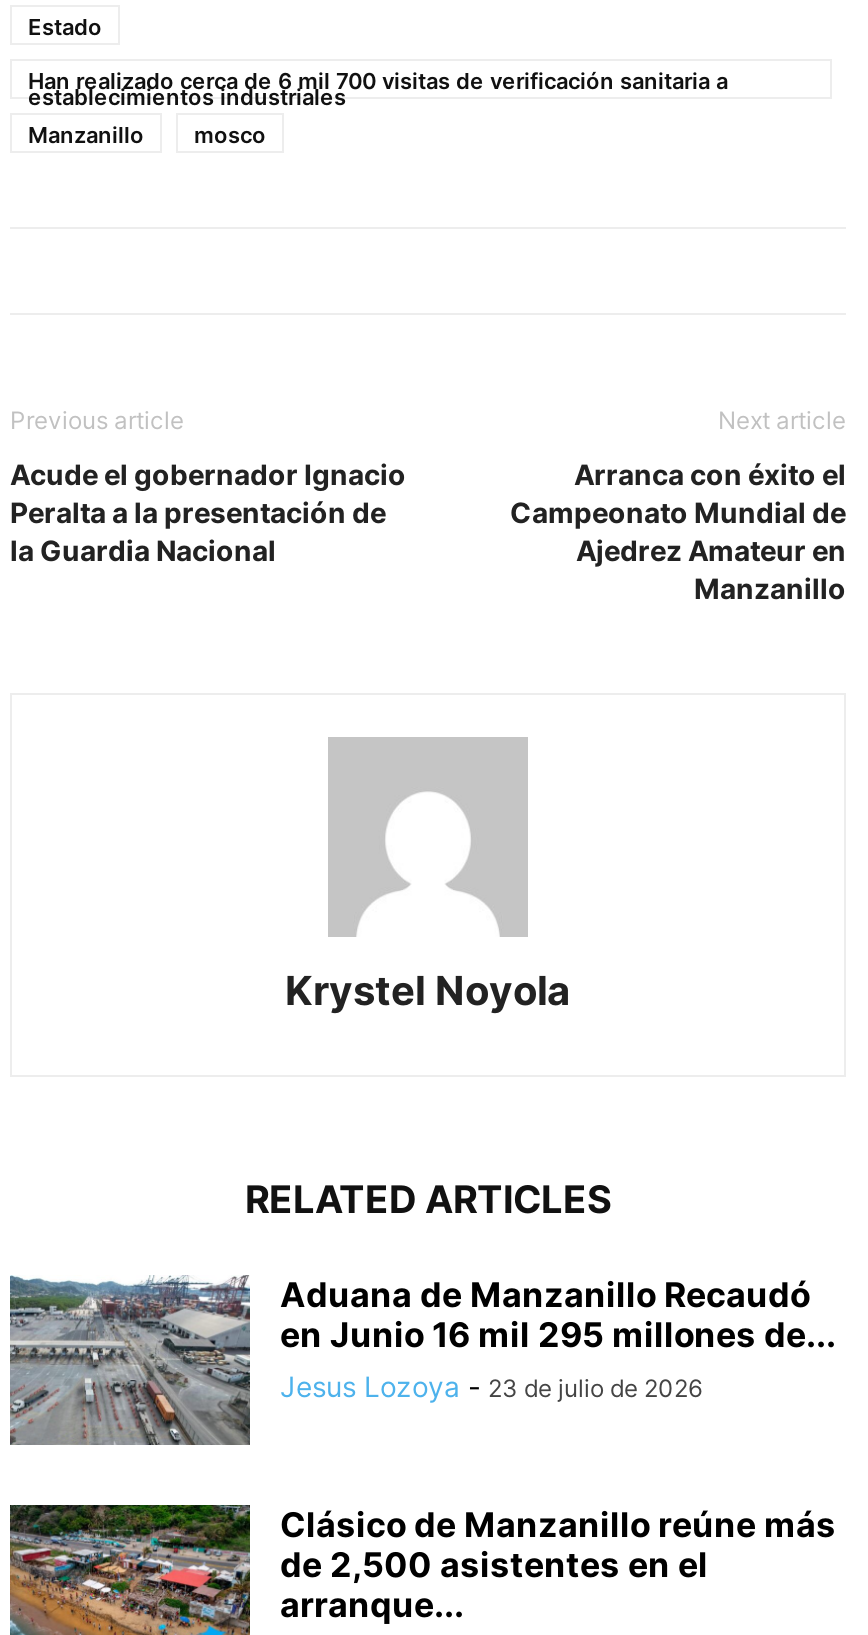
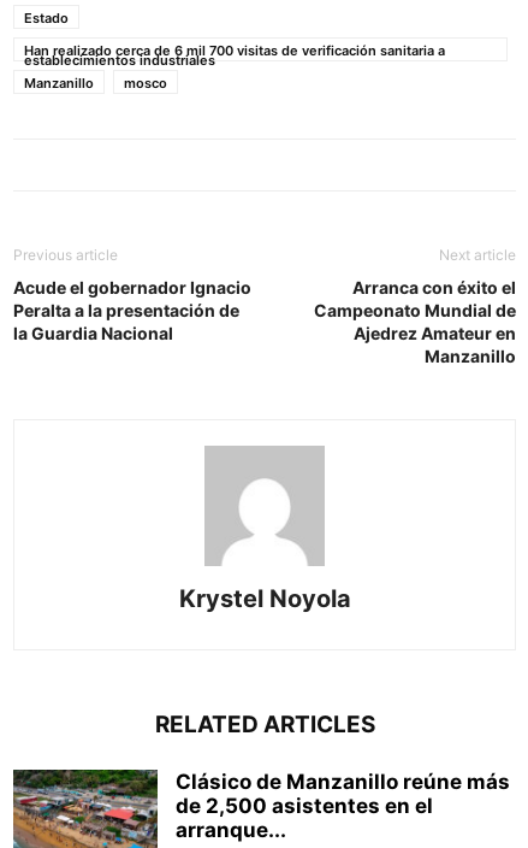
- [image]
- Aduana de Manzanillo Recaudó
- en Junio 16 mil 295 millones de...
- Jesus Lozoya - 23 de julio de 2026
